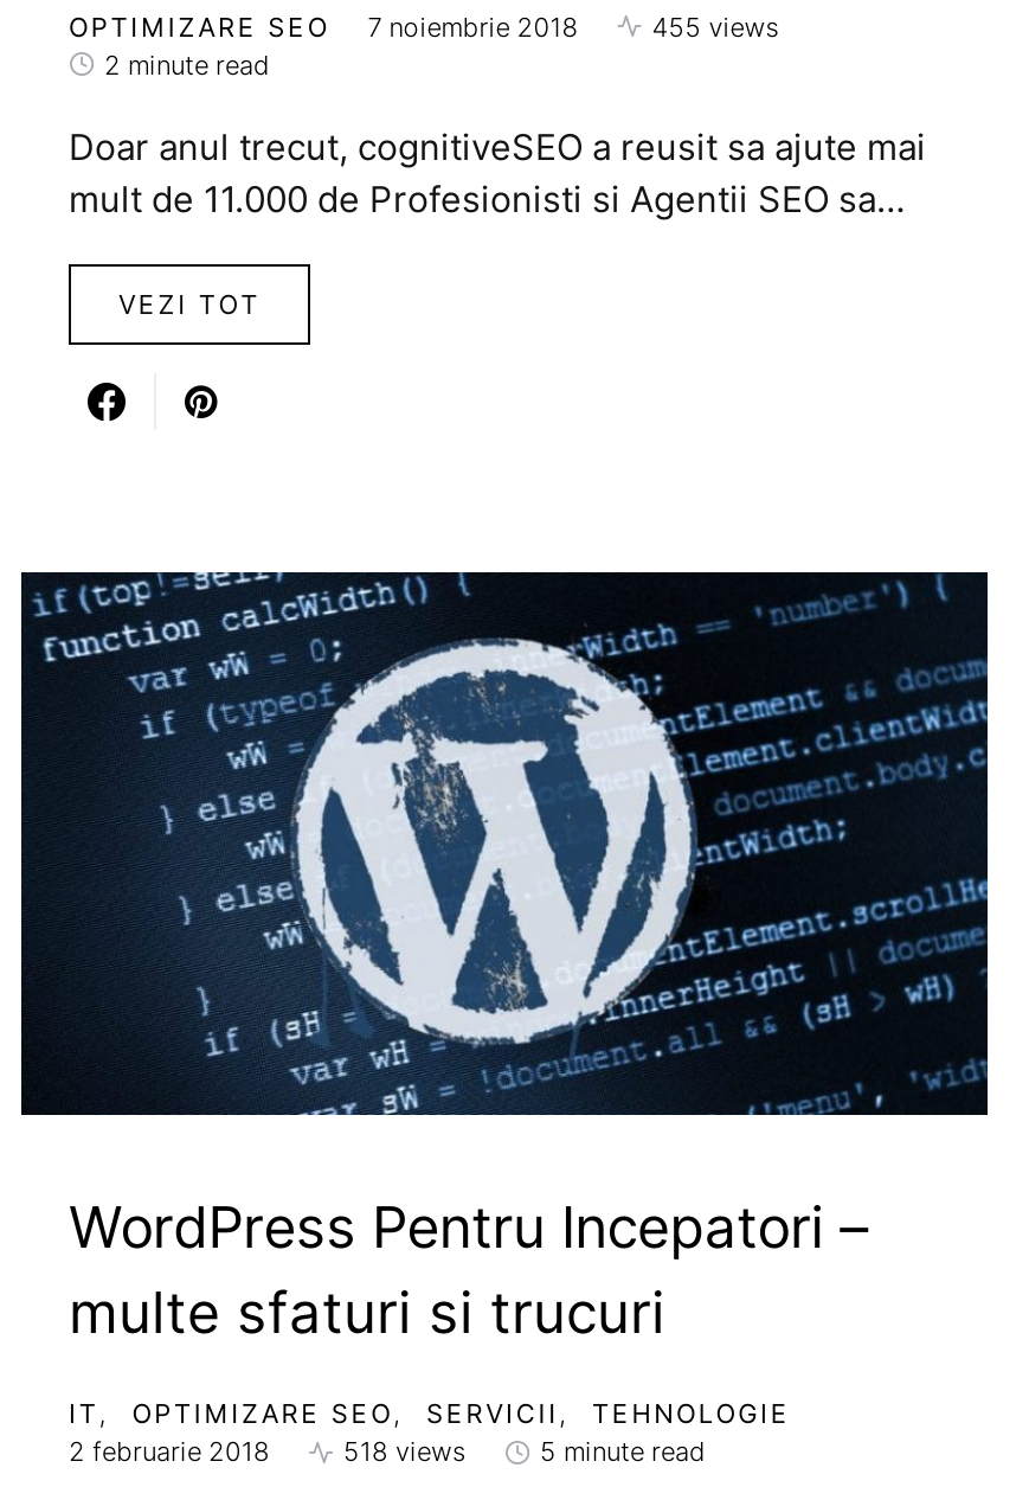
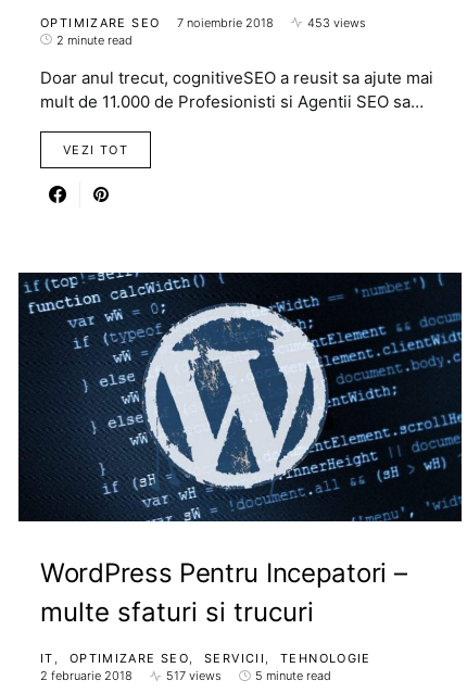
- 455 views
+ 453 views

- 518 views
+ 517 views
